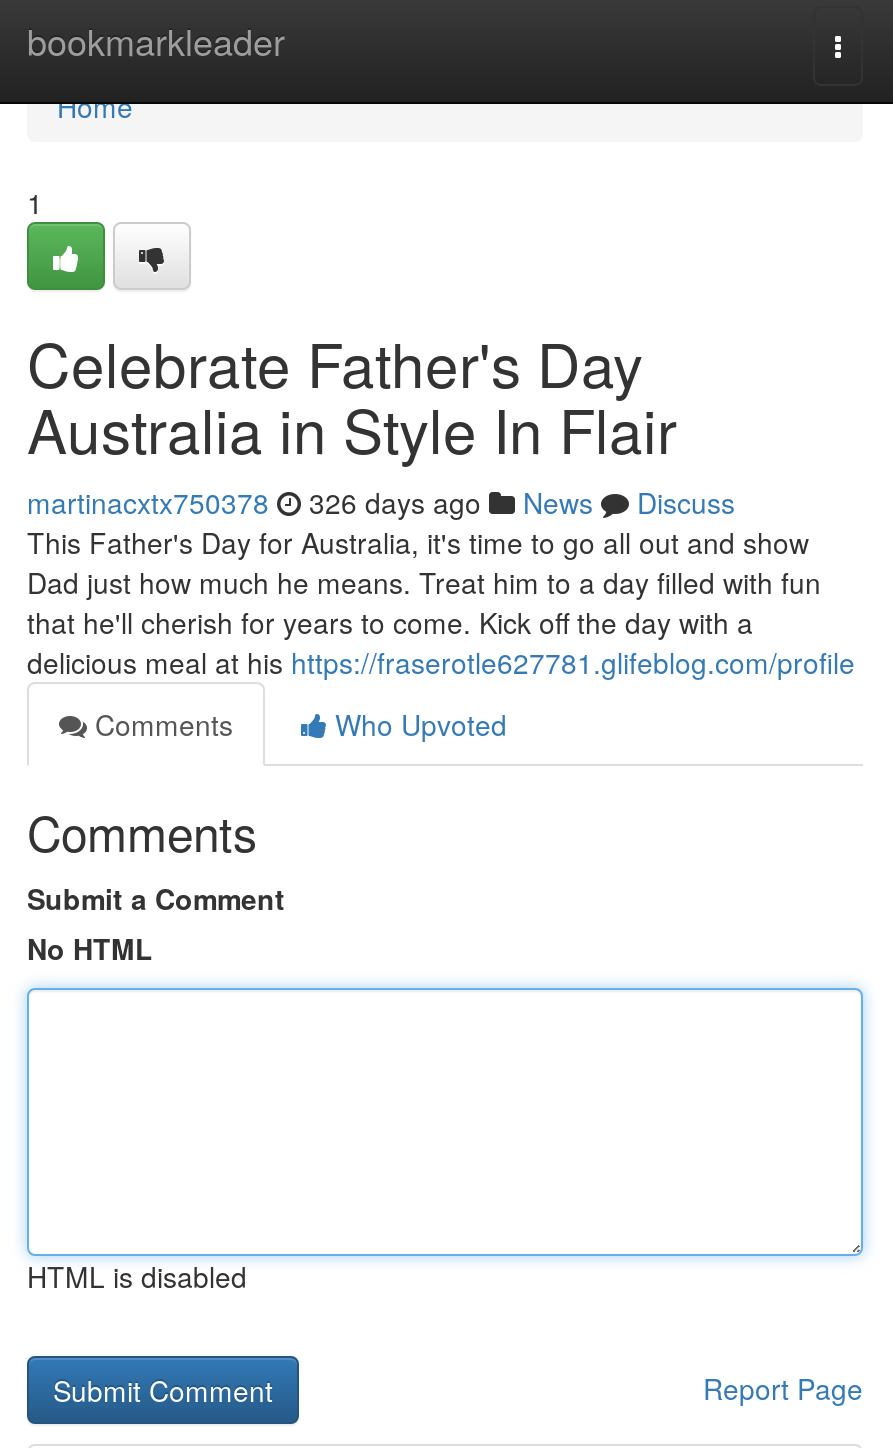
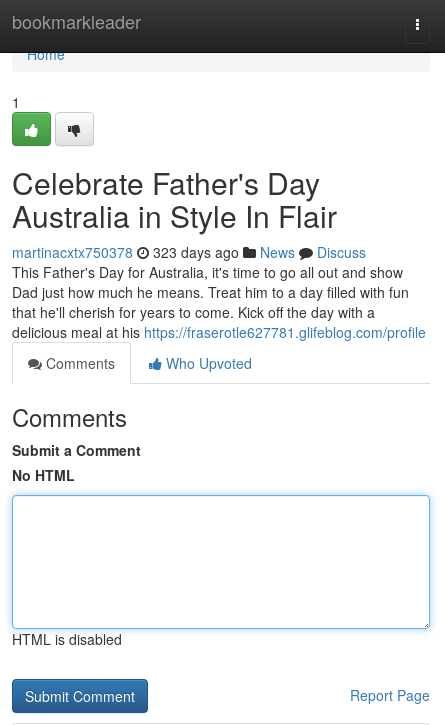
- martinacxtx750378 326 days ago News Discuss
+ martinacxtx750378 323 days ago News Discuss
